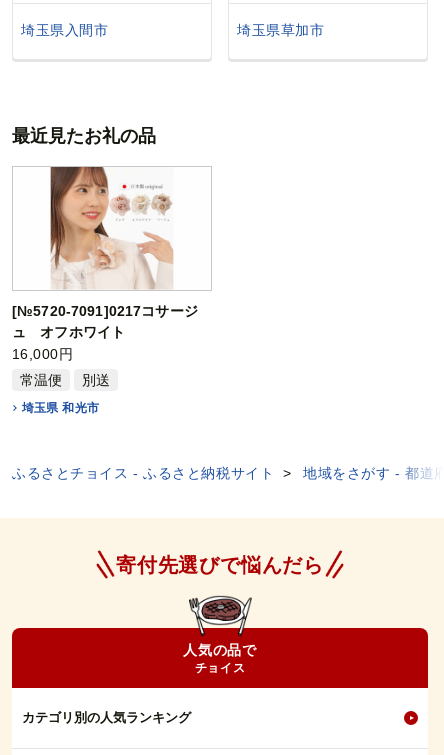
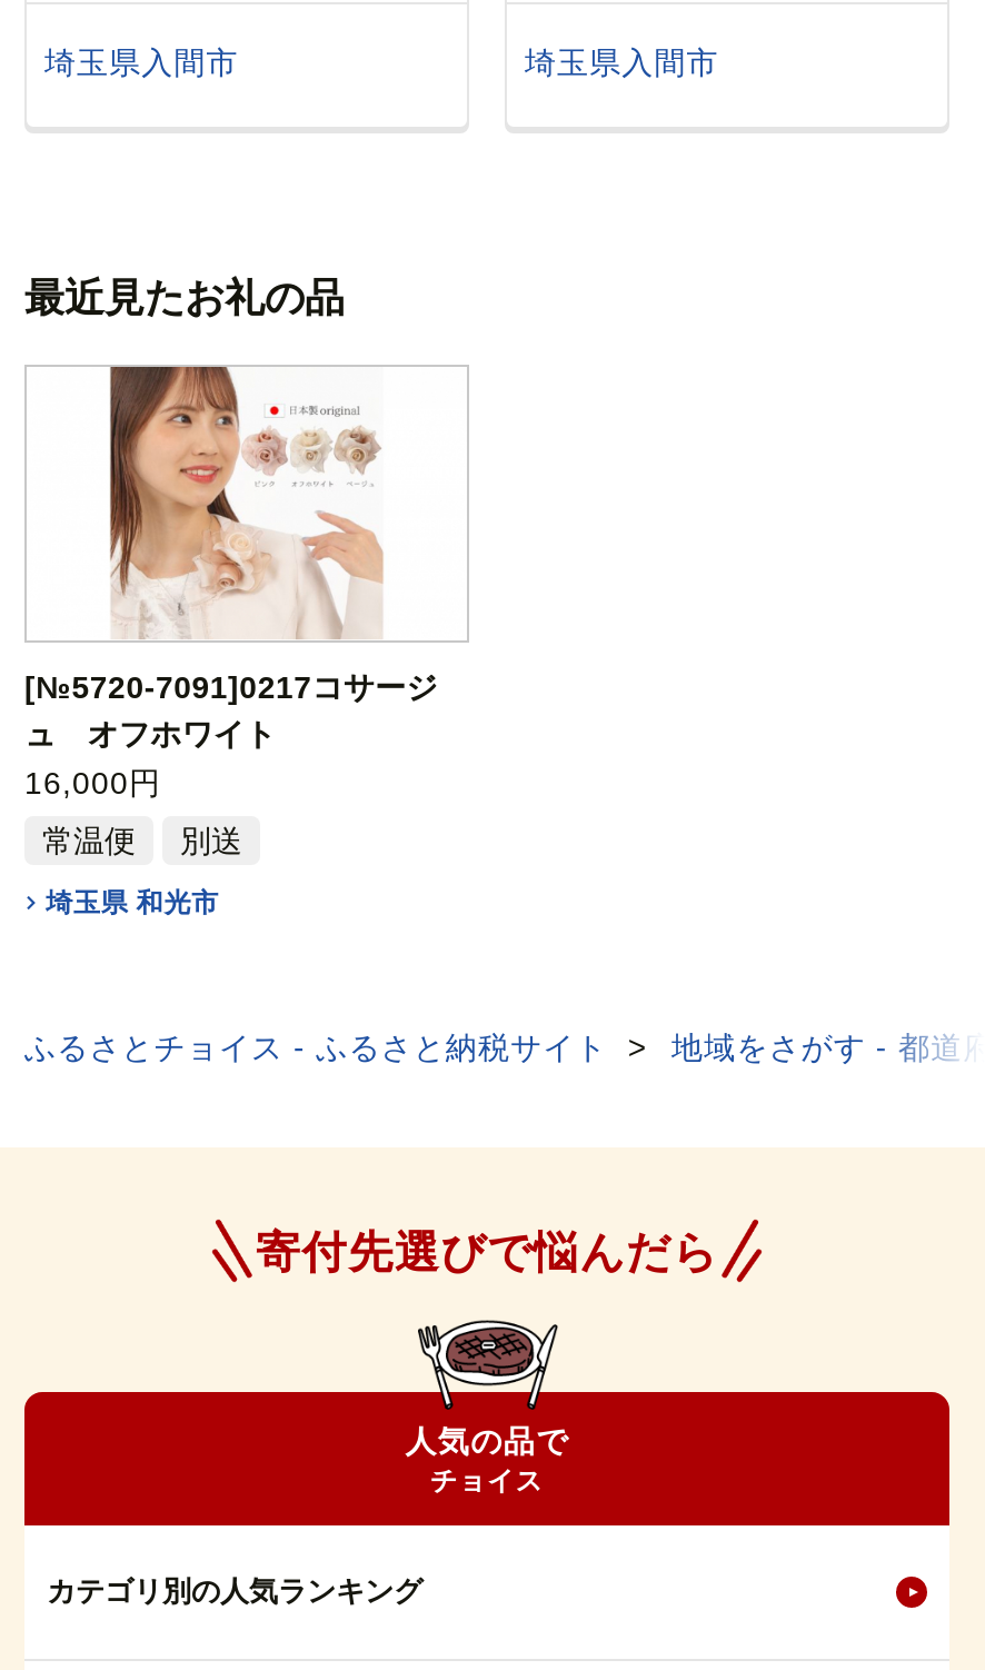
- 埼玉県草加市
+ 埼玉県入間市
